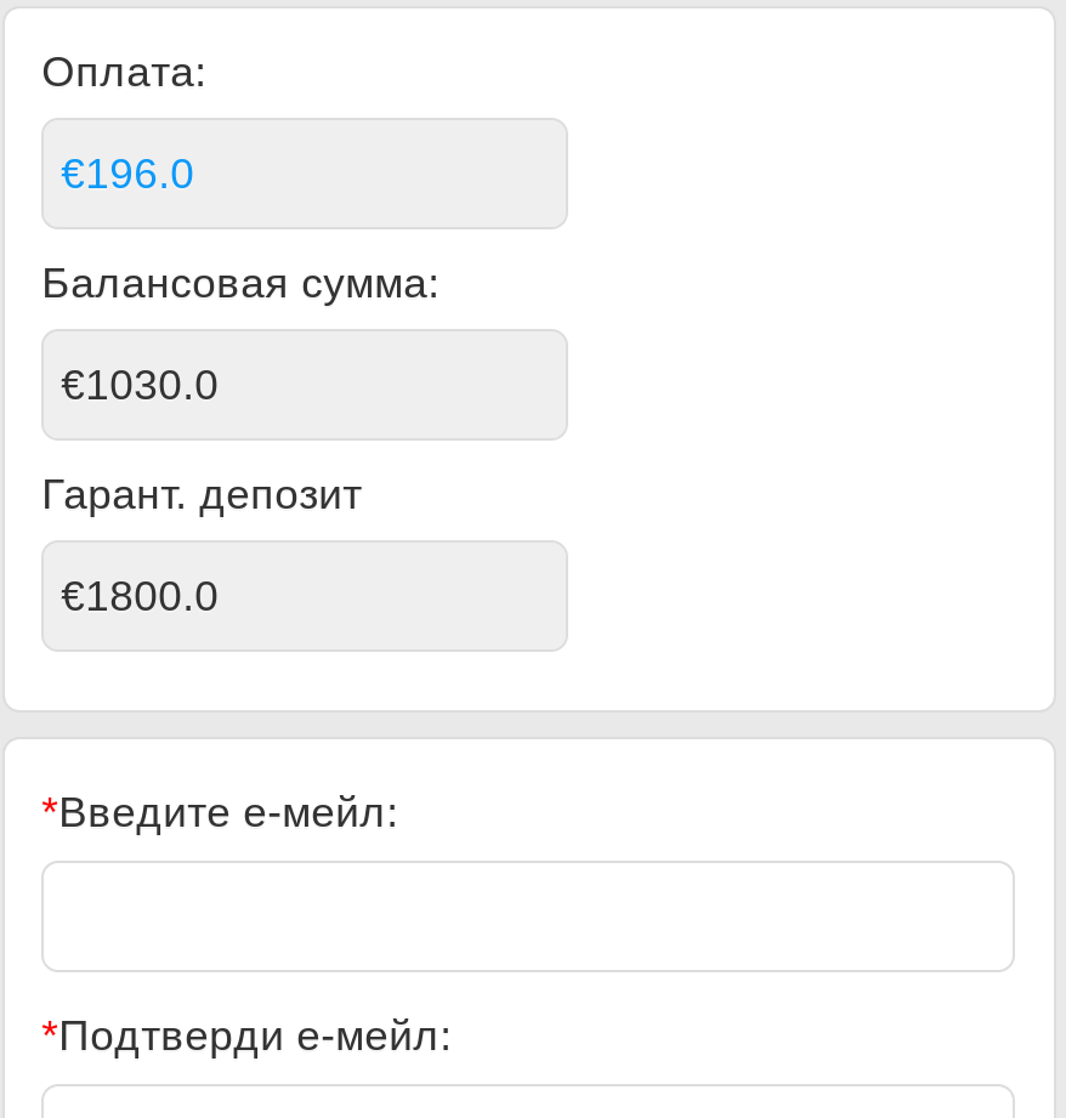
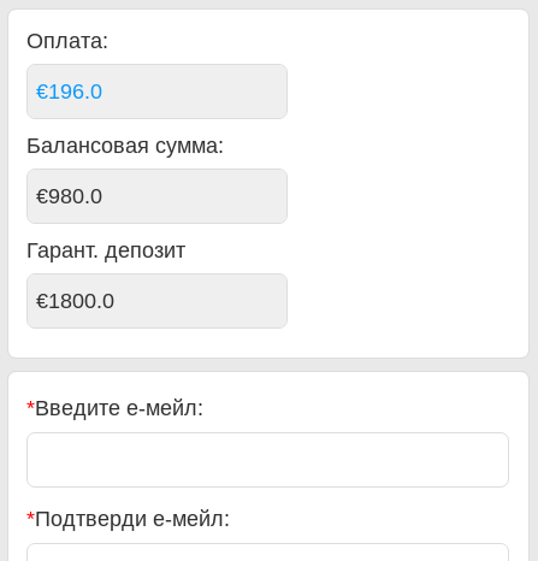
- €1030.0
+ €980.0
